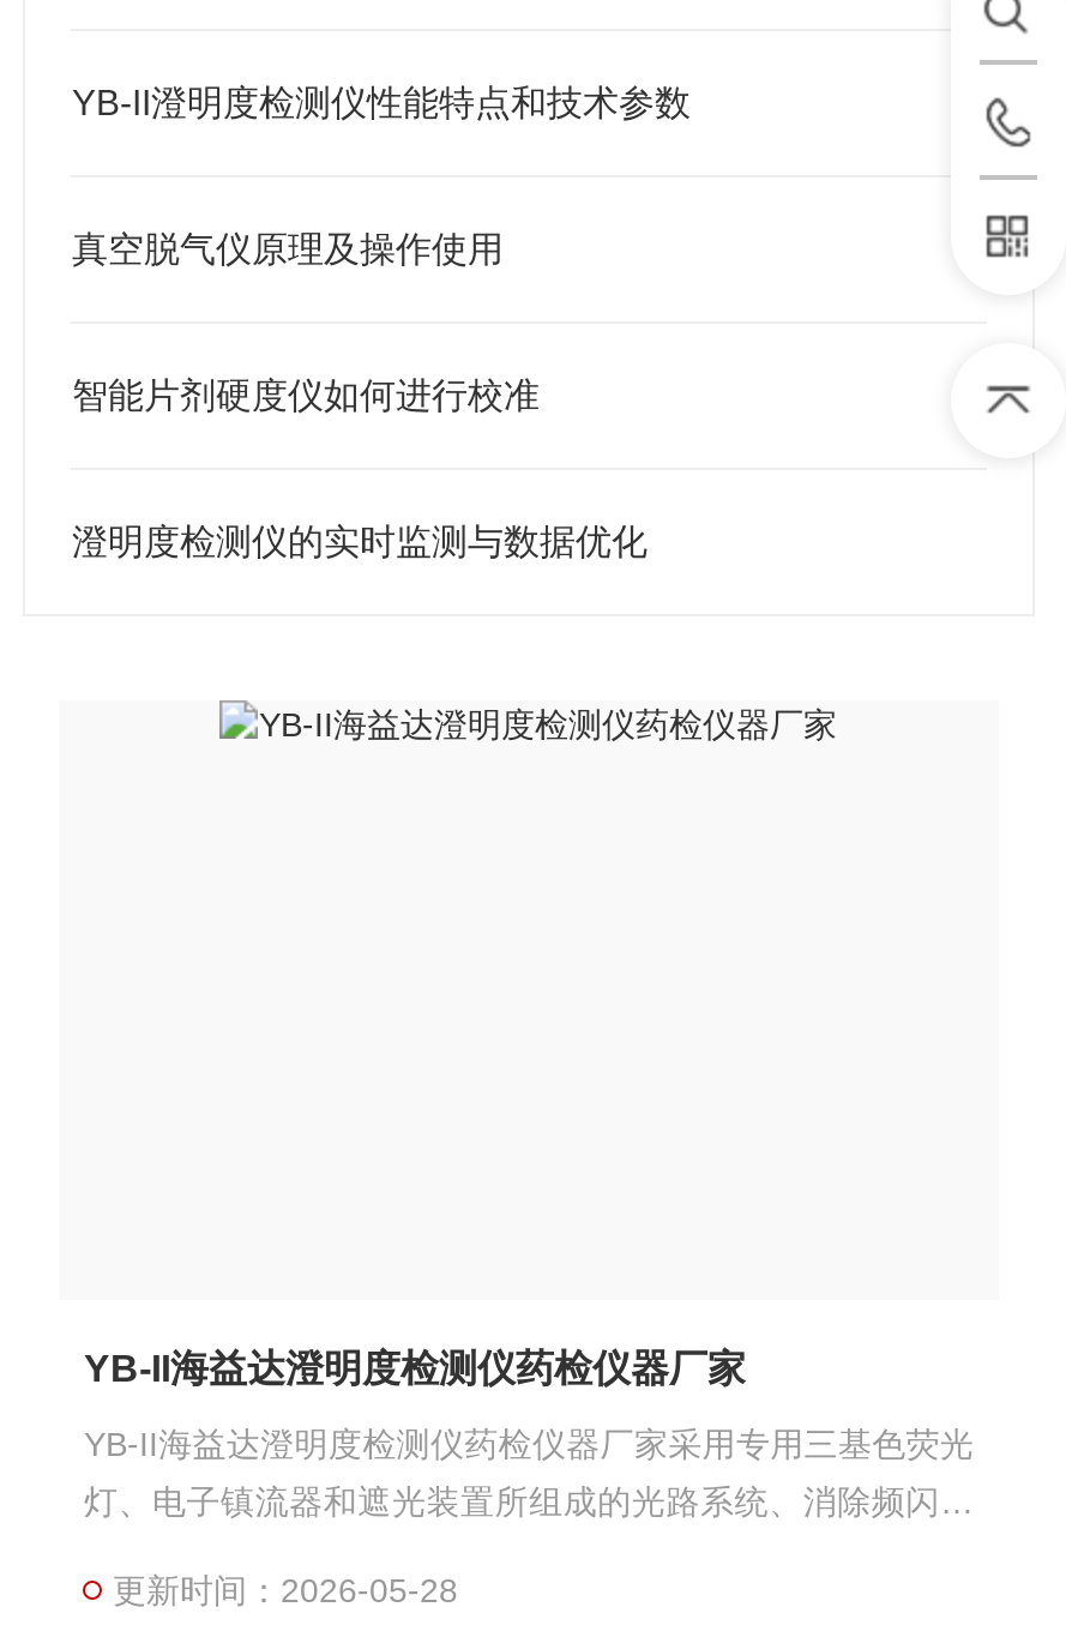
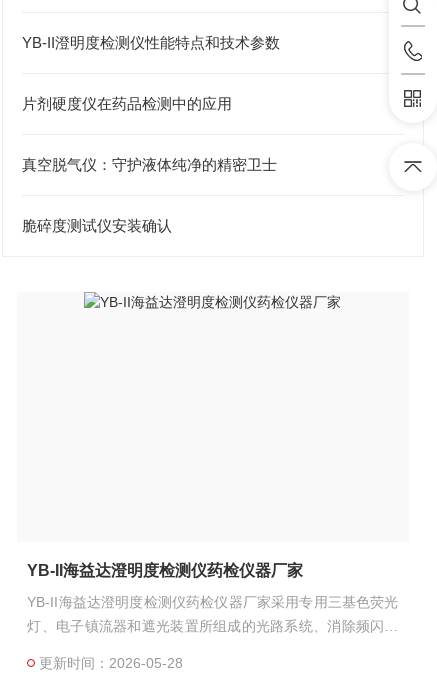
- 真空脱气仪原理及操作使用
+ 片剂硬度仪在药品检测中的应用

- 智能片剂硬度仪如何进行校准
+ 真空脱气仪：守护液体纯净的精密卫士

- 澄明度检测仪的实时监测与数据优化
+ 脆碎度测试仪安装确认
